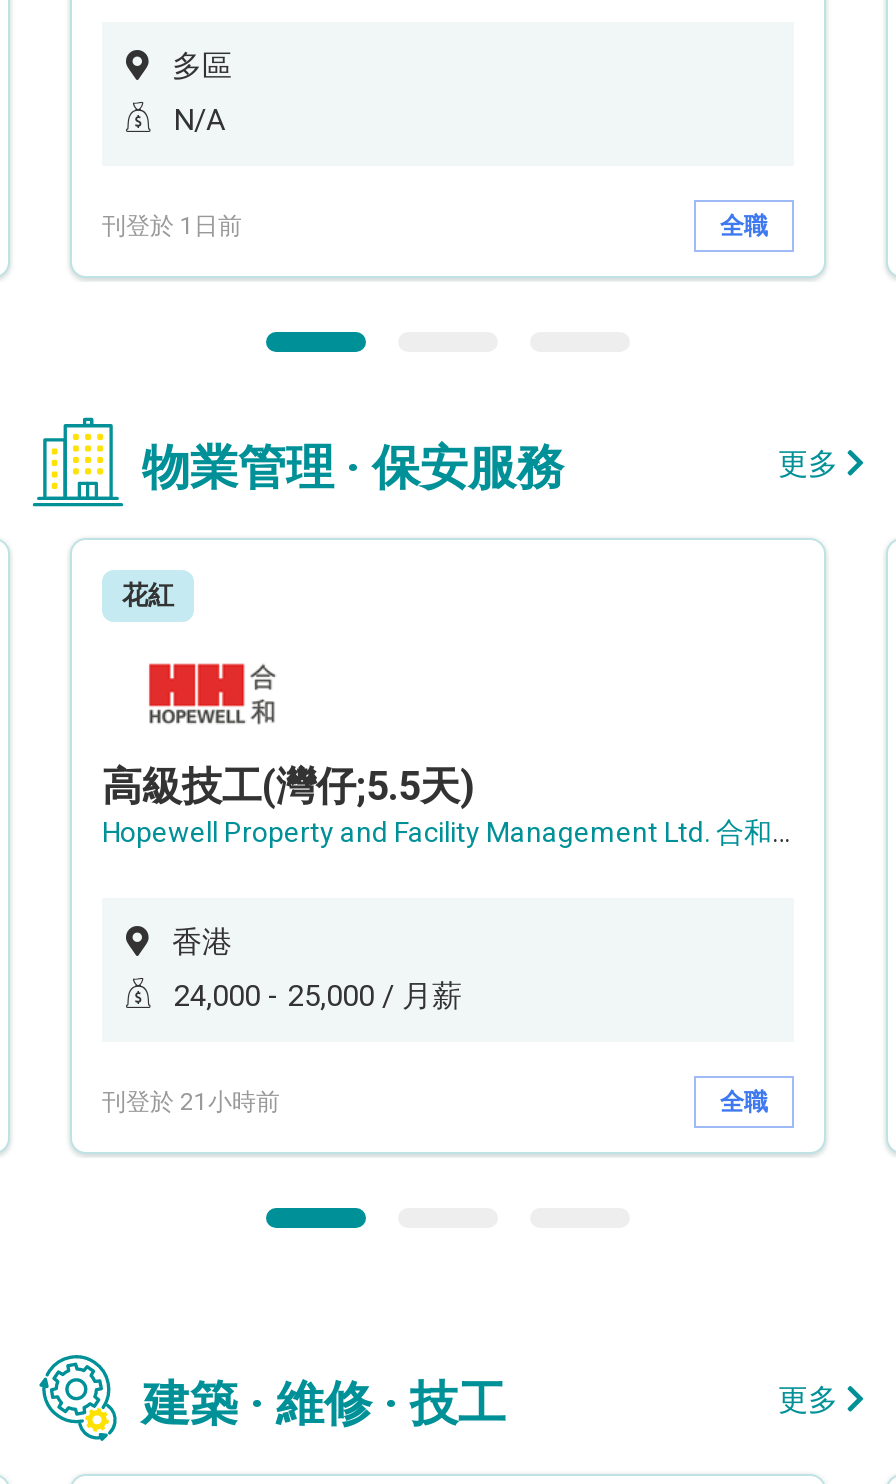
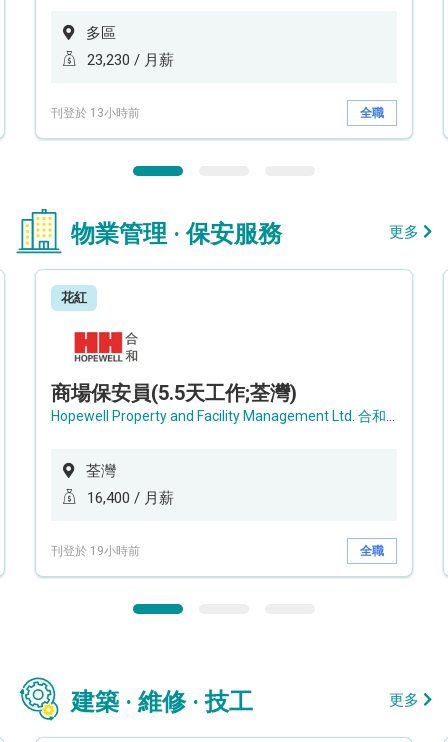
- N/A
+ 23,230 / 月薪

- 刊登於 1日前
+ 刊登於 13小時前

- 高級技工(灣仔;5.5天)
+ 商場保安員(5.5天工作;荃灣)

- 香港
+ 荃灣

- 24,000 - 25,000 / 月薪
+ 16,400 / 月薪

- 刊登於 21小時前
+ 刊登於 19小時前
